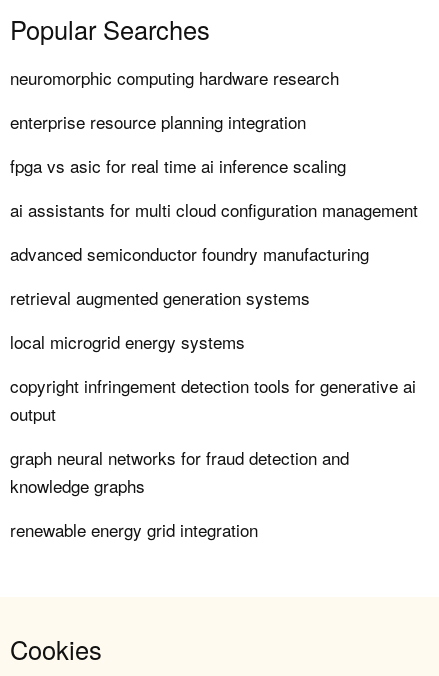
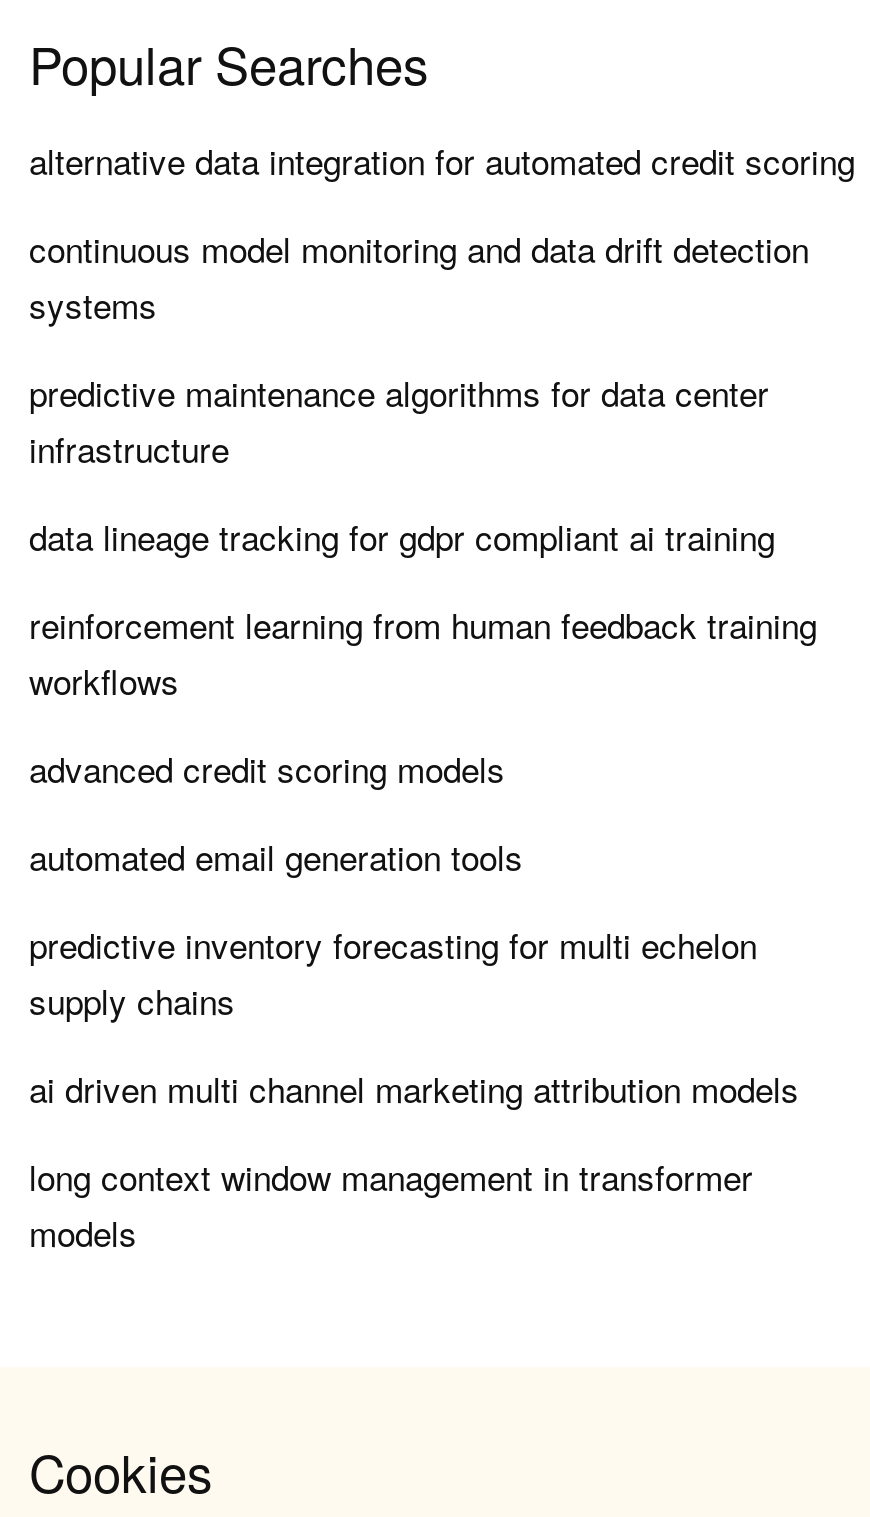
- neuromorphic computing hardware research
+ alternative data integration for automated credit scoring

- enterprise resource planning integration
+ continuous model monitoring and data drift detection
+ systems

- fpga vs asic for real time ai inference scaling
+ predictive maintenance algorithms for data center
+ infrastructure

- ai assistants for multi cloud configuration management
+ data lineage tracking for gdpr compliant ai training

- advanced semiconductor foundry manufacturing
+ reinforcement learning from human feedback training
+ workflows

- retrieval augmented generation systems
+ advanced credit scoring models

- local microgrid energy systems
+ automated email generation tools

- copyright infringement detection tools for generative ai
- output
+ predictive inventory forecasting for multi echelon
+ supply chains

- graph neural networks for fraud detection and
- knowledge graphs
+ ai driven multi channel marketing attribution models

- renewable energy grid integration
+ long context window management in transformer
+ models
